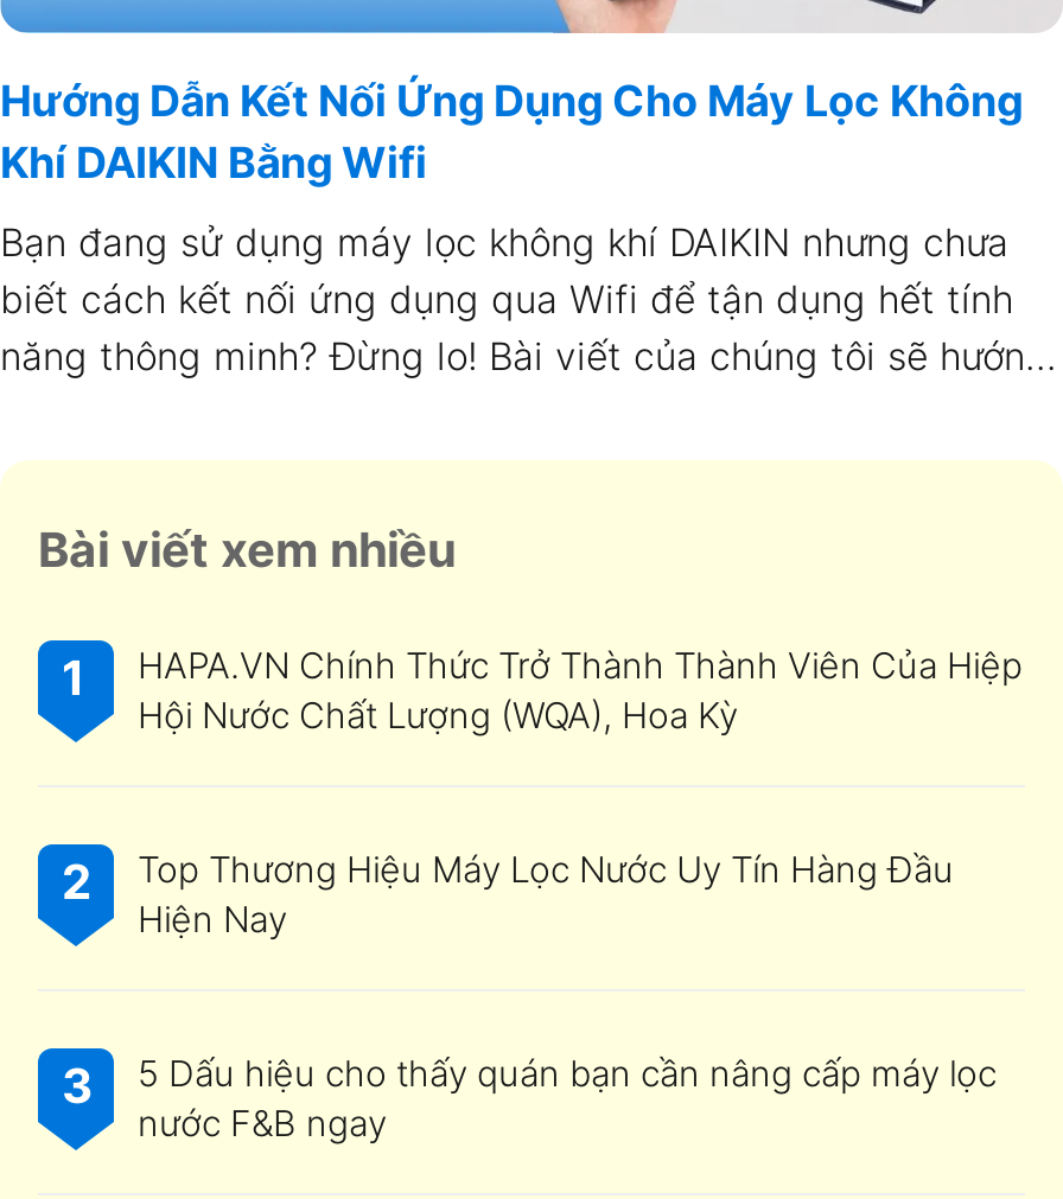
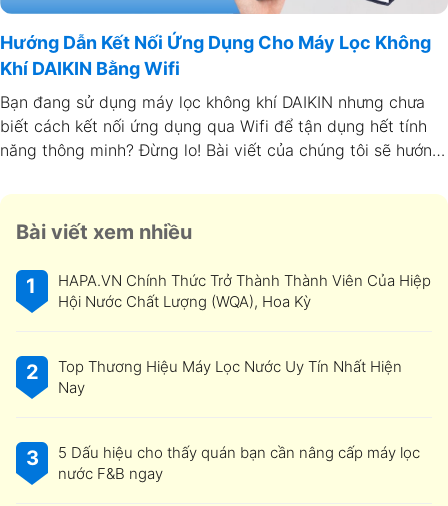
- Top Thương Hiệu Máy Lọc Nước Uy Tín Hàng Đầu
- Hiện Nay
+ Top Thương Hiệu Máy Lọc Nước Uy Tín Nhất Hiện
+ Nay
